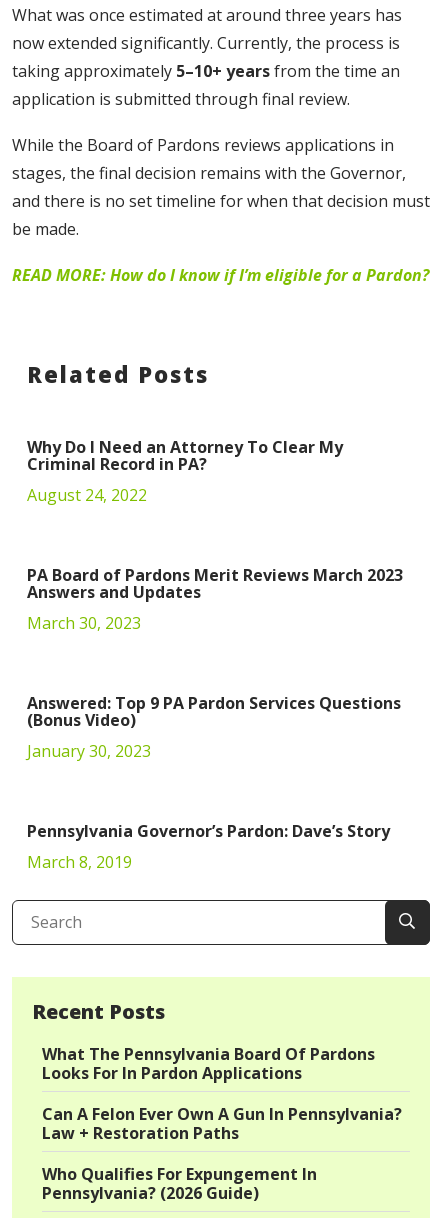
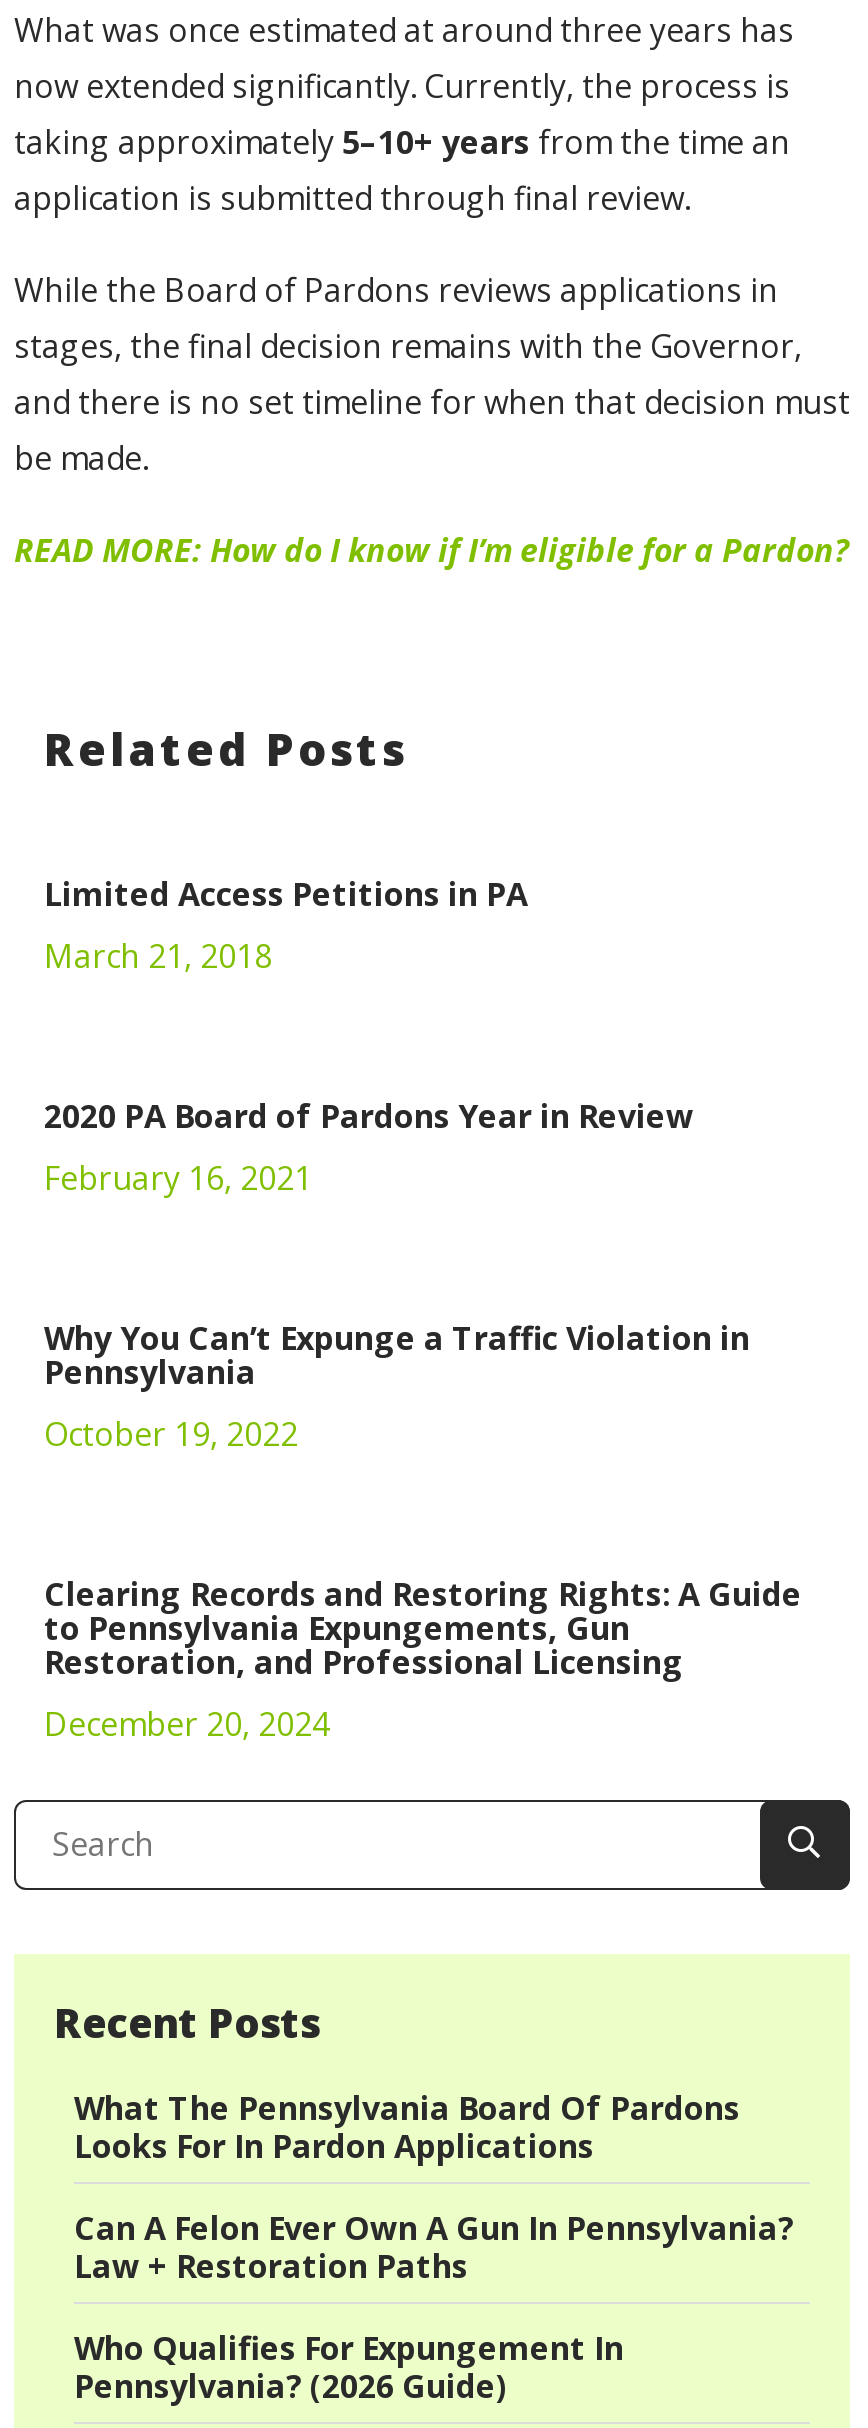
- Why Do I Need an Attorney To Clear My
- Criminal Record in PA?
- August 24, 2022
+ Limited Access Petitions in PA
+ March 21, 2018

- PA Board of Pardons Merit Reviews March 2023
- Answers and Updates
- March 30, 2023
+ 2020 PA Board of Pardons Year in Review
+ February 16, 2021

- Answered: Top 9 PA Pardon Services Questions
- (Bonus Video)
- January 30, 2023
+ Why You Can’t Expunge a Traffic Violation in
+ Pennsylvania
+ October 19, 2022

- Pennsylvania Governor’s Pardon: Dave’s Story
- March 8, 2019
+ Clearing Records and Restoring Rights: A Guide
+ to Pennsylvania Expungements, Gun
+ Restoration, and Professional Licensing
+ December 20, 2024
